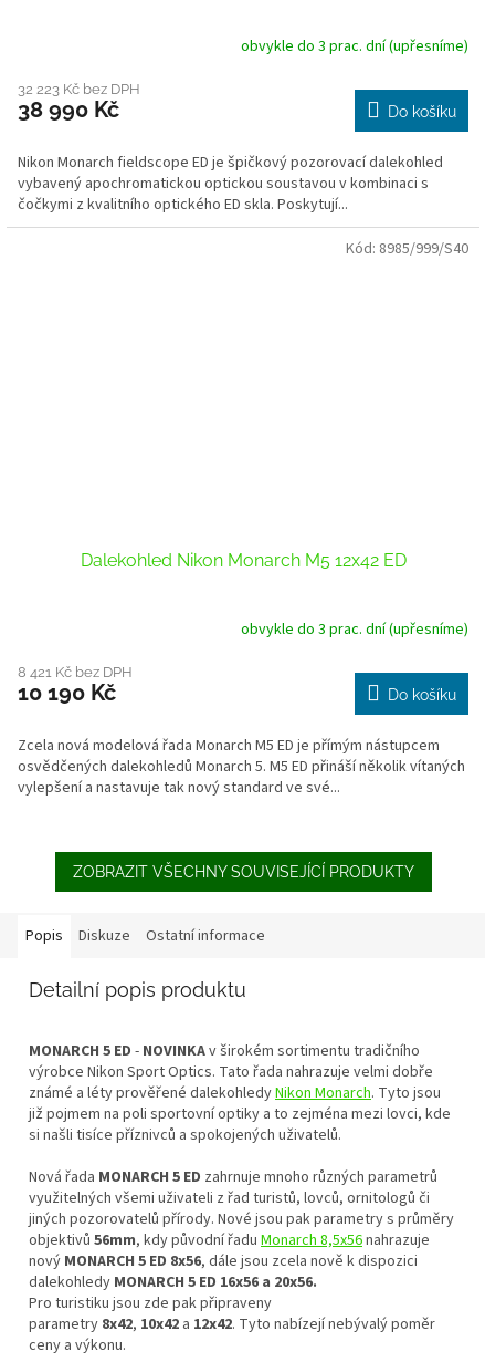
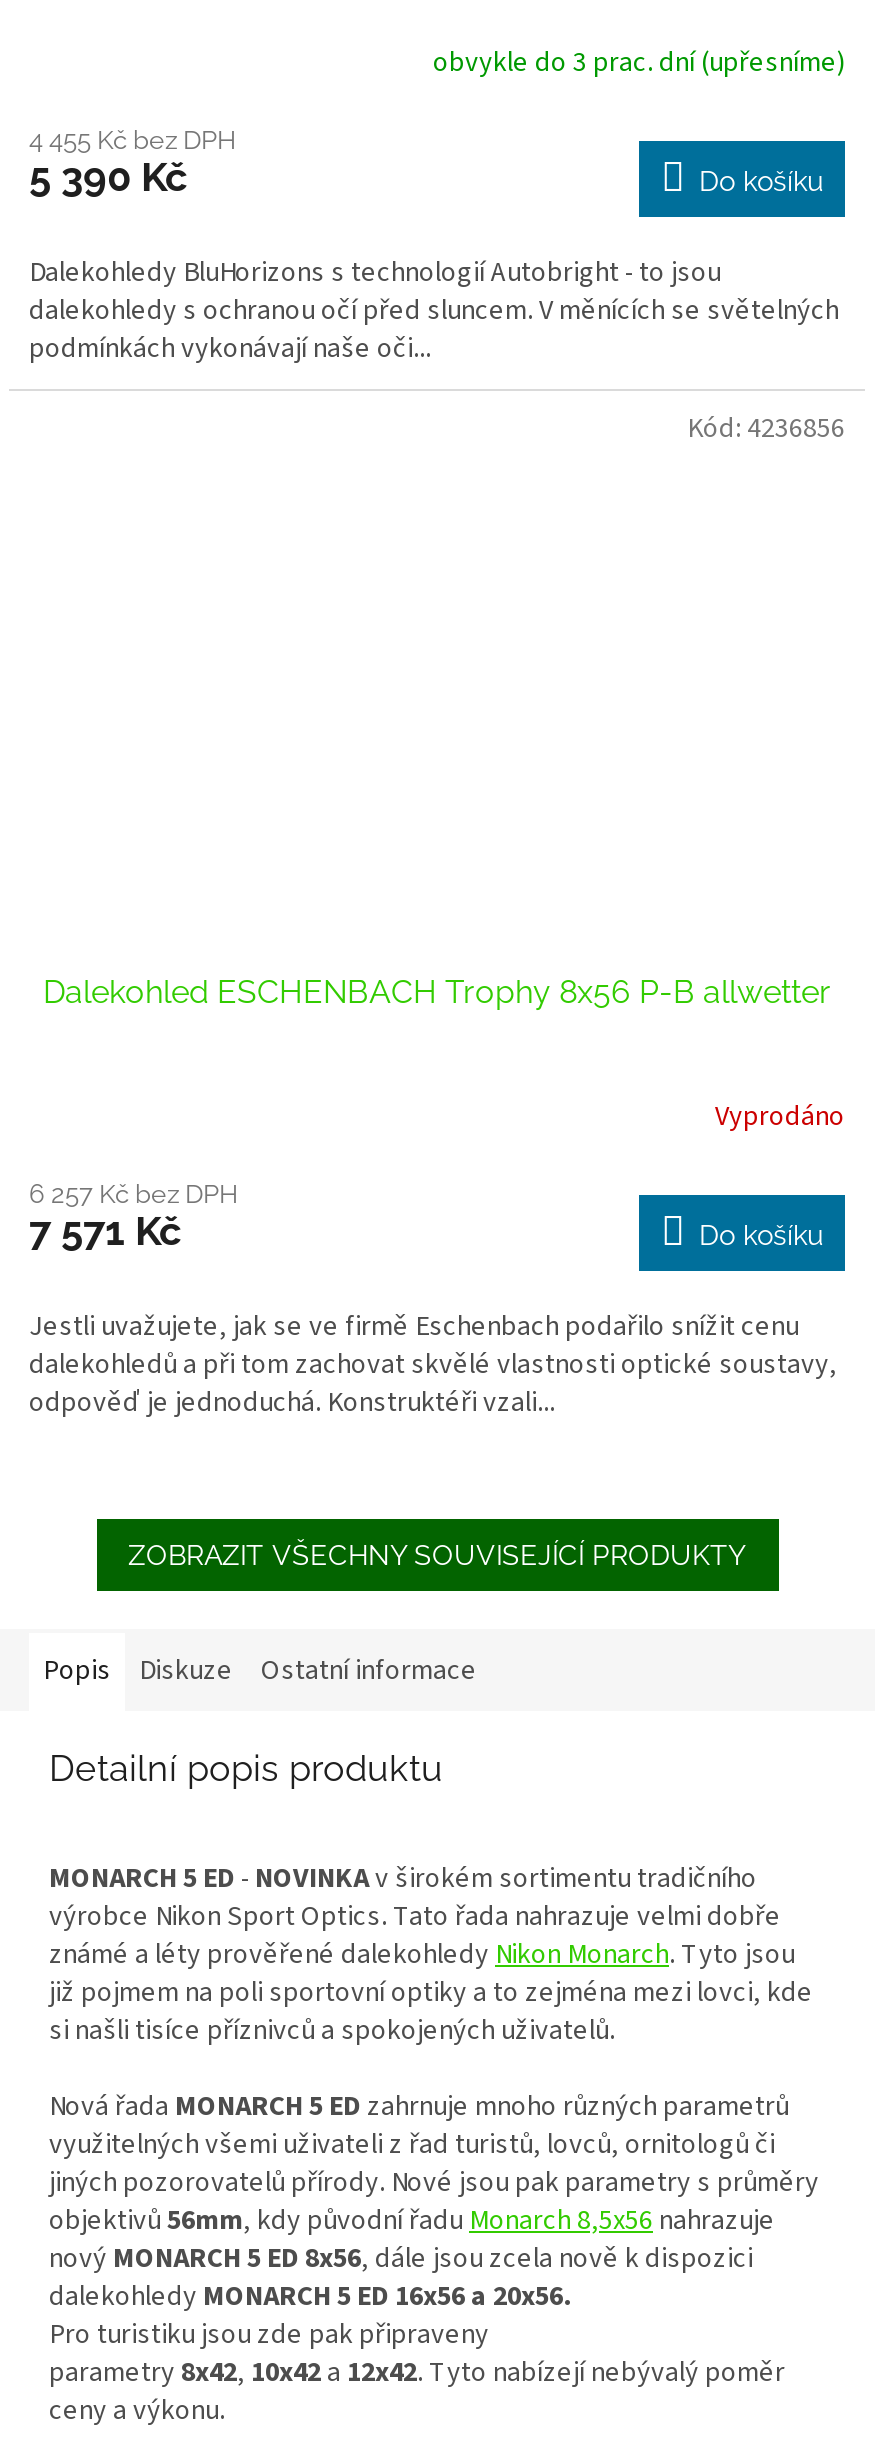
- 32 223 Kč bez DPH
+ 4 455 Kč bez DPH

- 38 990 Kč
+ 5 390 Kč

- Nikon Monarch fieldscope ED je špičkový pozorovací dalekohled
- vybavený apochromatickou optickou soustavou v kombinaci s
- čočkymi z kvalitního optického ED skla. Poskytují...
+ Dalekohledy BluHorizons s technologií Autobright - to jsou
+ dalekohledy s ochranou očí před sluncem. V měnících se světelných
+ podmínkách vykonávají naše oči...

- Kód: 8985/999/S40
+ Kód: 4236856

- Dalekohled Nikon Monarch M5 12x42 ED
+ Dalekohled ESCHENBACH Trophy 8x56 P-B allwetter

- obvykle do 3 prac. dní (upřesníme)
+ Vyprodáno

- 8 421 Kč bez DPH
- 10 190 Kč
+ 6 257 Kč bez DPH
+ 7 571 Kč

- Zcela nová modelová řada Monarch M5 ED je přímým nástupcem
- osvědčených dalekohledů Monarch 5. M5 ED přináší několik vítaných
- vylepšení a nastavuje tak nový standard ve své...
+ Jestli uvažujete, jak se ve firmě Eschenbach podařilo snížit cenu
+ dalekohledů a při tom zachovat skvělé vlastnosti optické soustavy,
+ odpověď je jednoduchá. Konstruktéři vzali...
